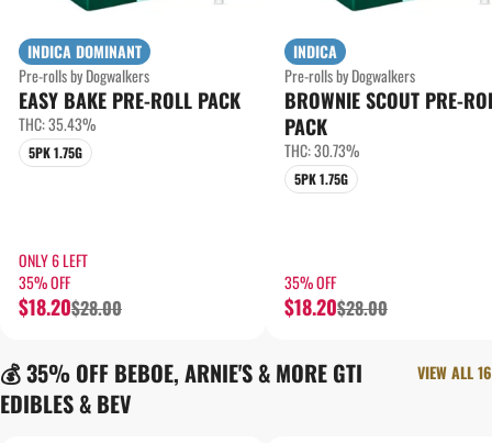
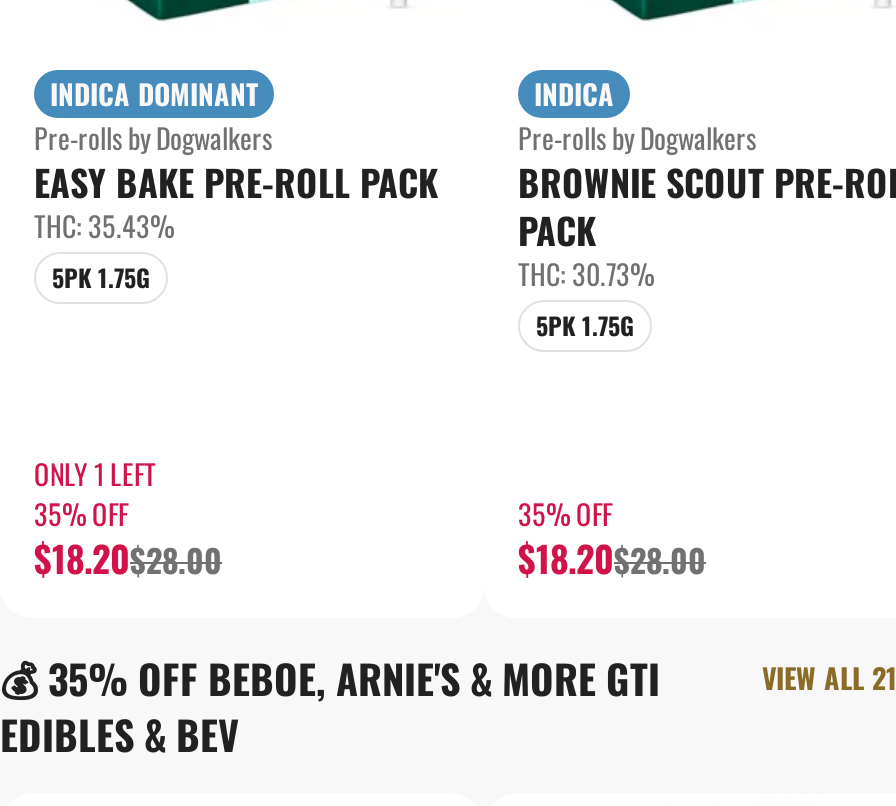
- ONLY 6 LEFT
+ ONLY 1 LEFT

- VIEW ALL 16
+ VIEW ALL 21
